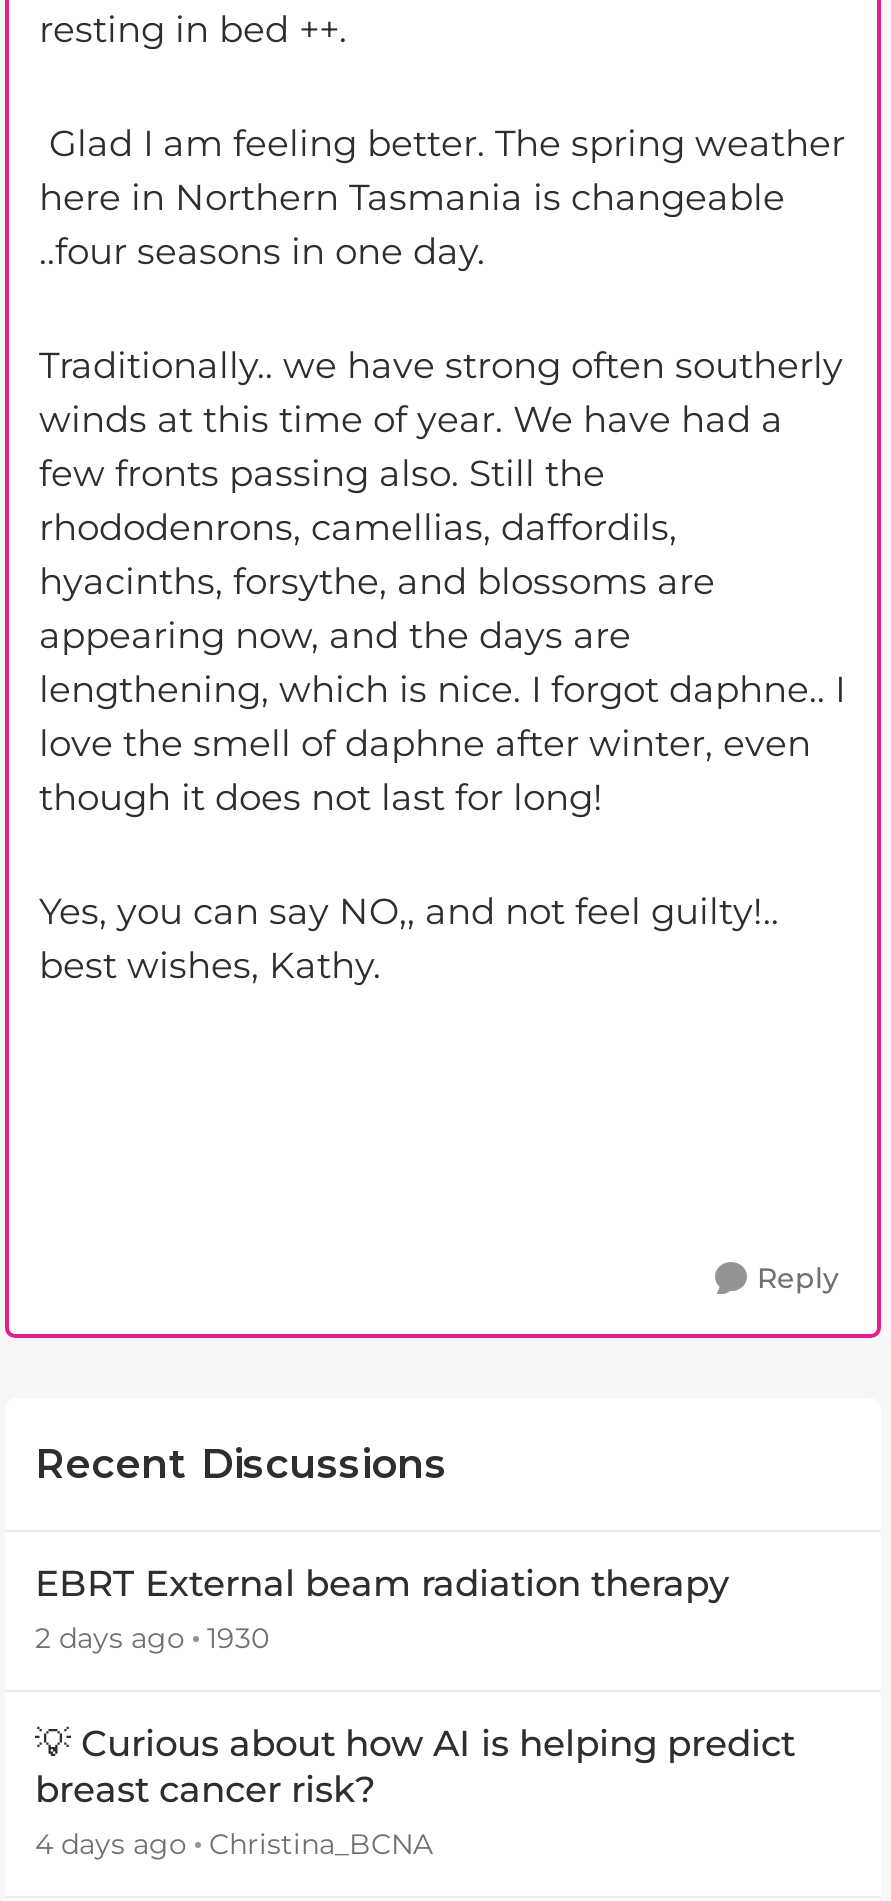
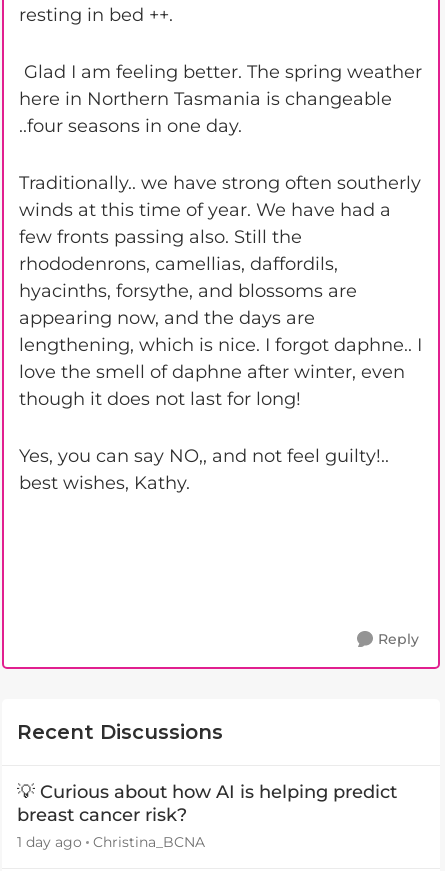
- EBRT External beam radiation therapy
- 2 days ago
- 1930

- 4 days ago Christina_BCNA
+ 1 day ago Christina_BCNA
